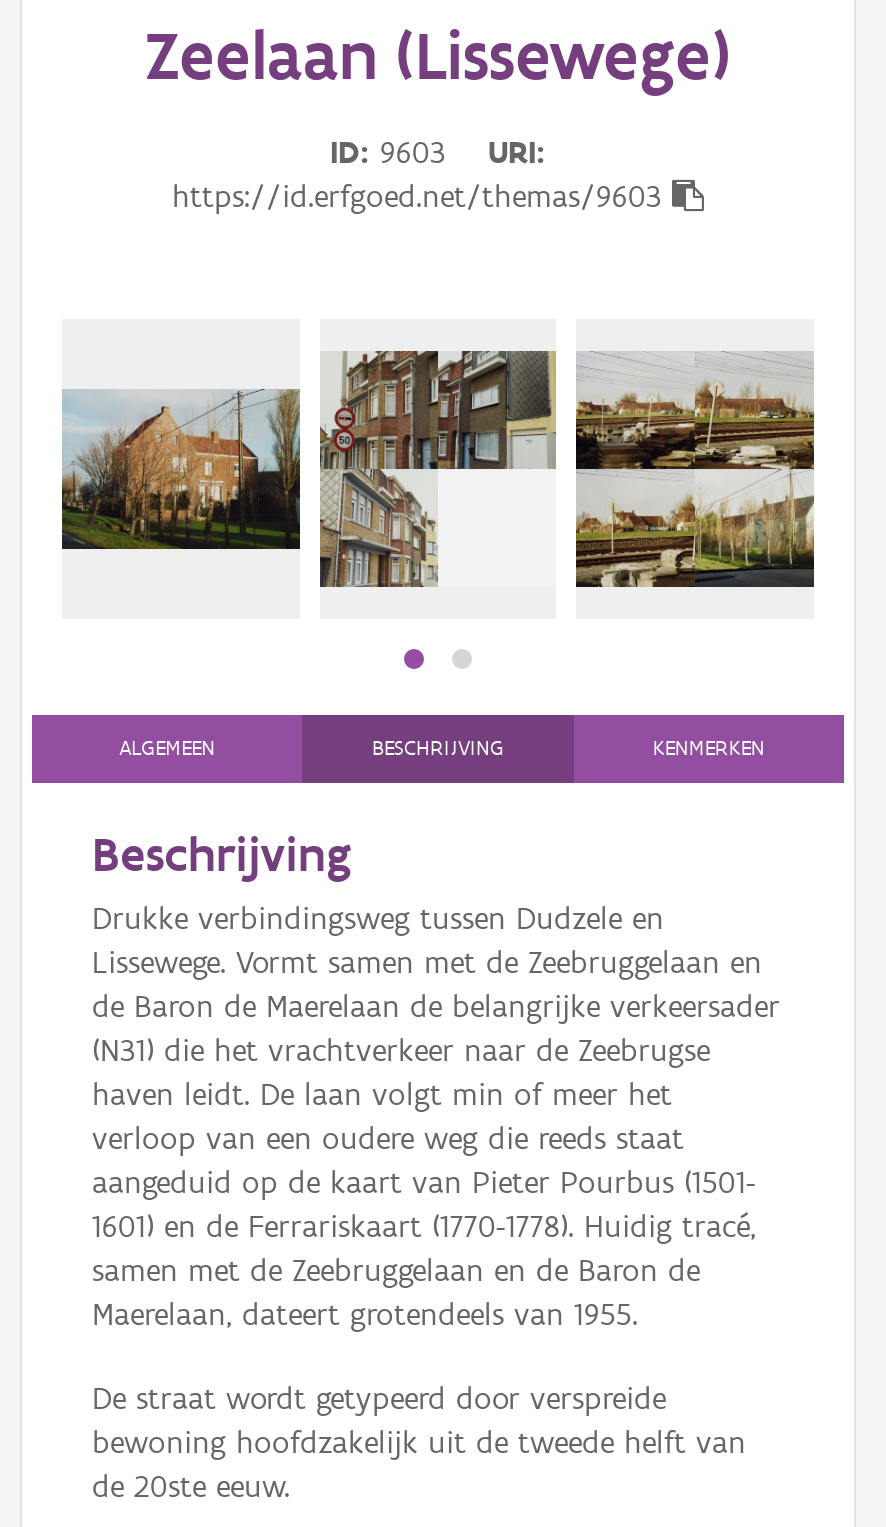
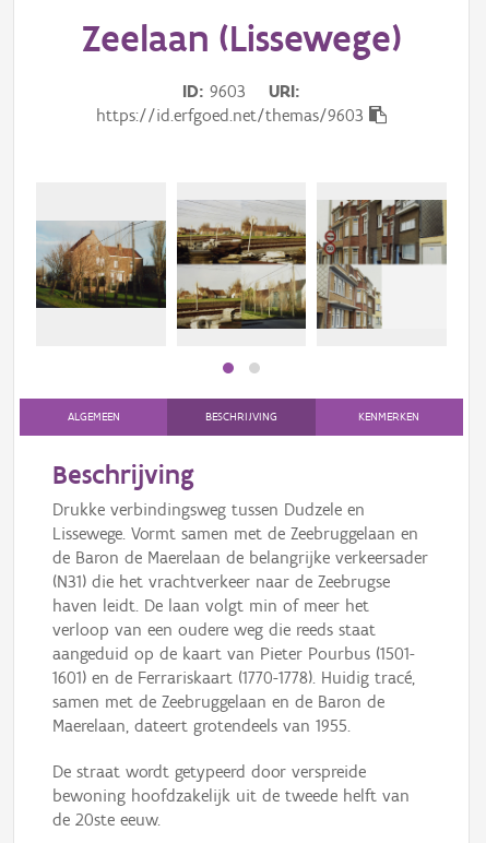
- [image]
+ [image]

- [image]
+ [image]
